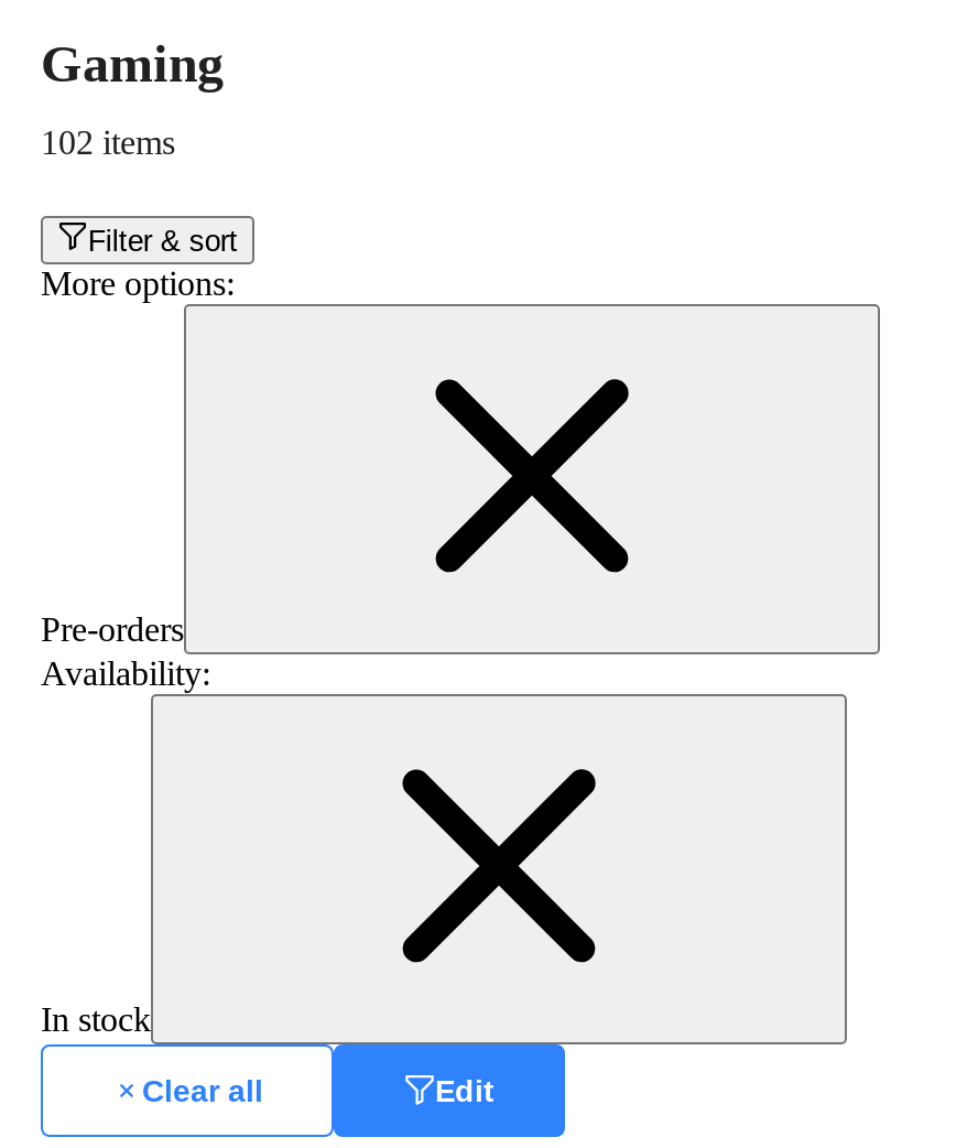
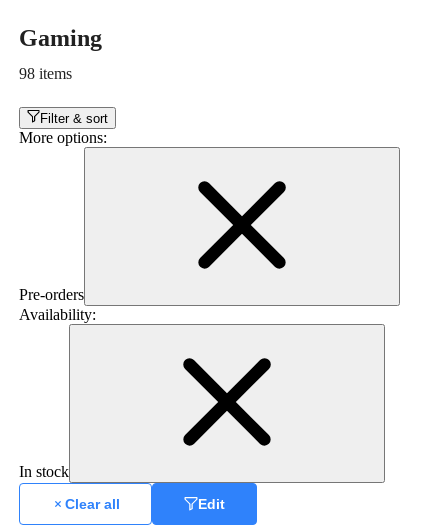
- 102 items
+ 98 items
